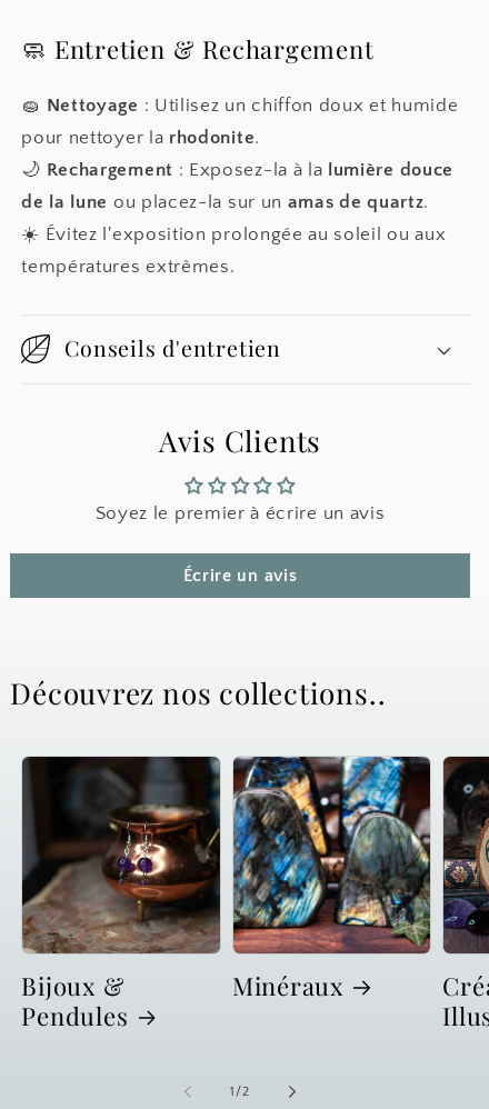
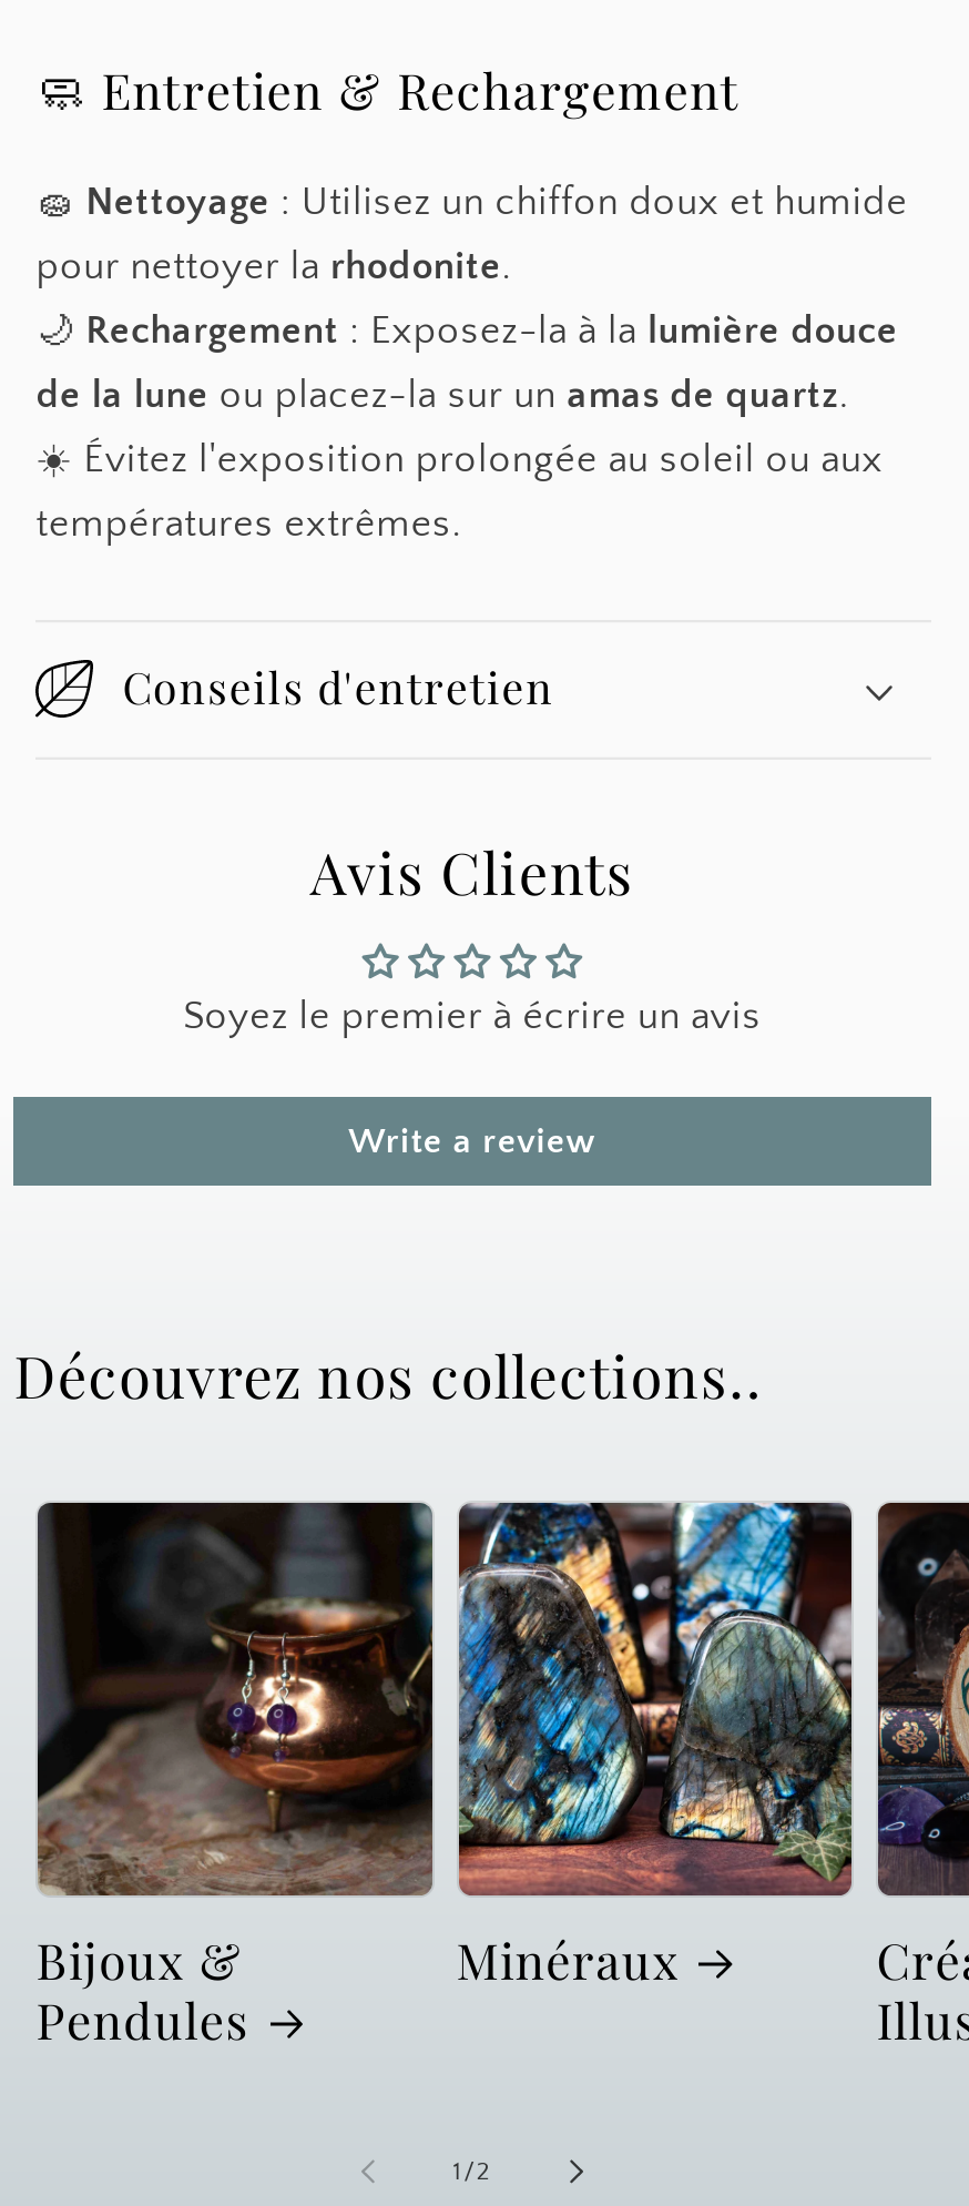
- Écrire un avis
+ Write a review
